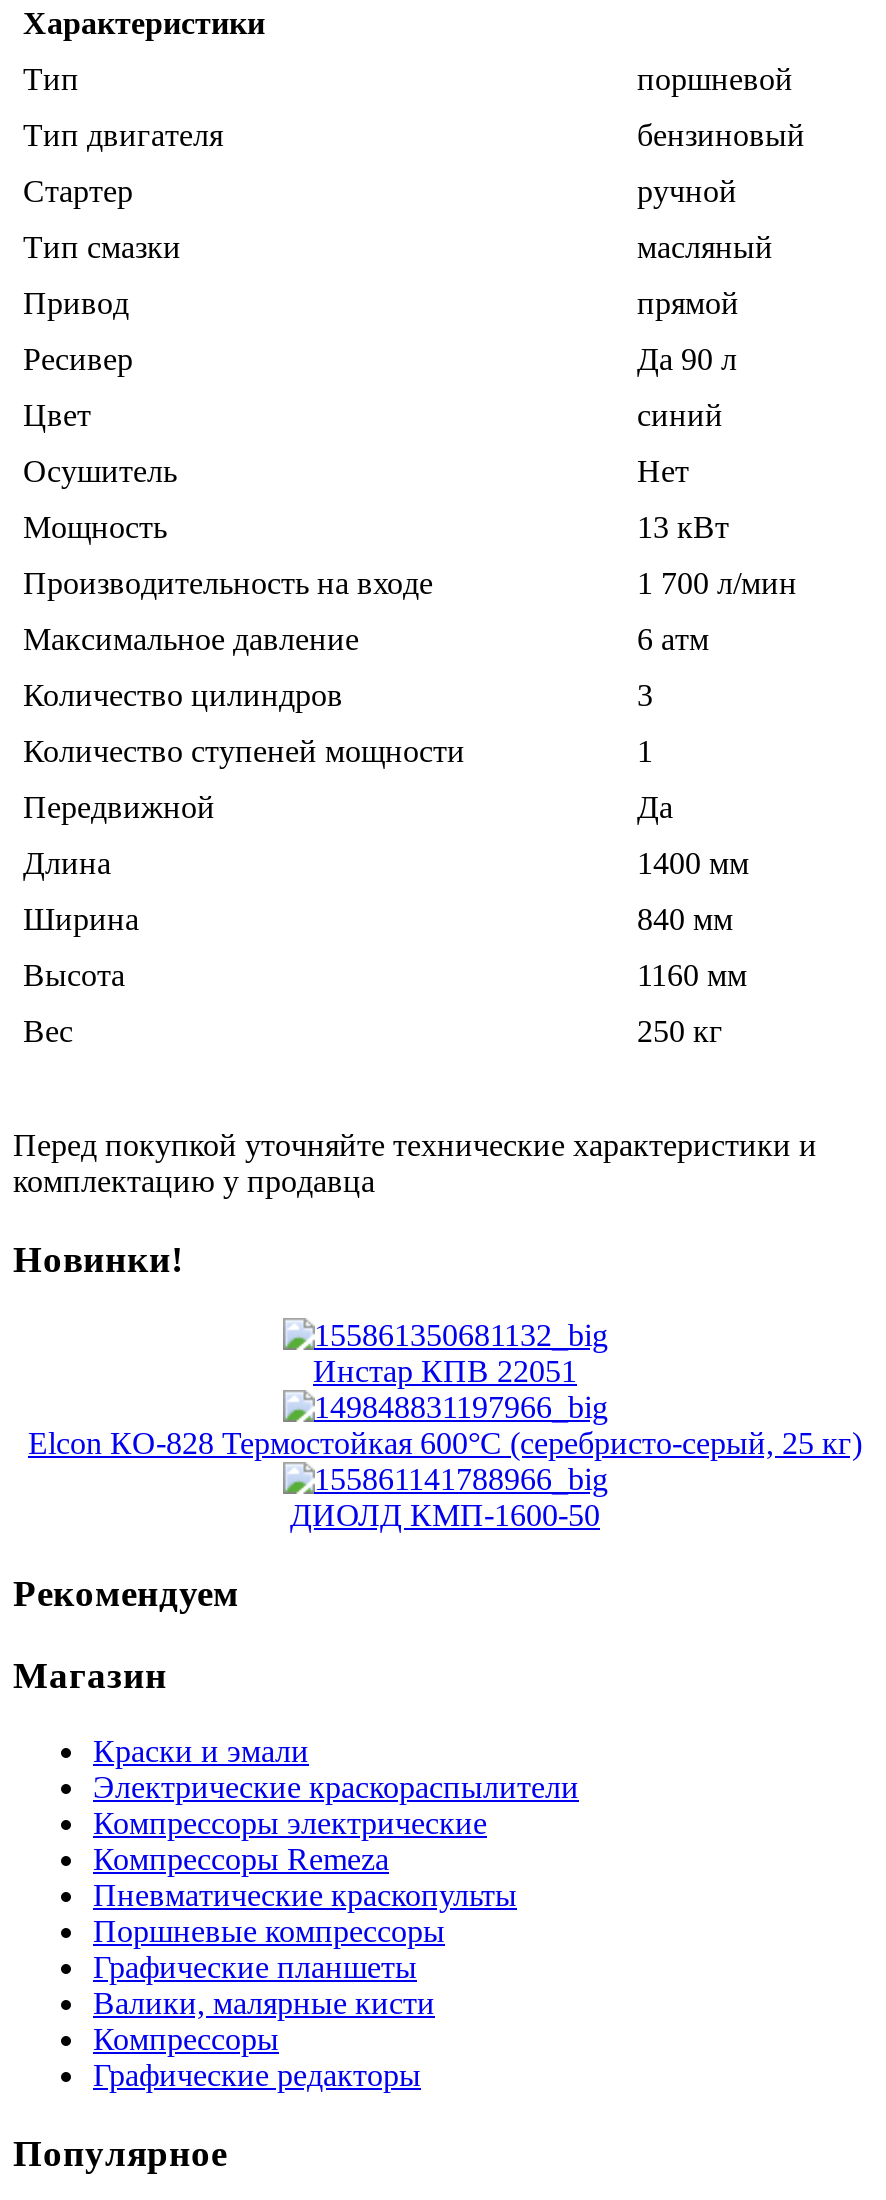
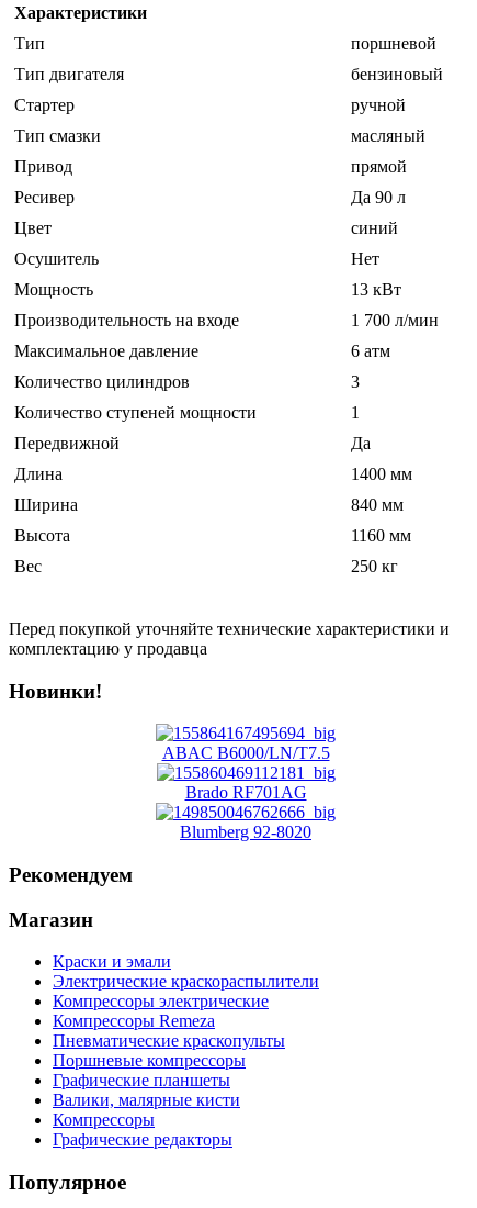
- Инстар КПВ 22051
+ ABAC B6000/LN/T7.5

- Elcon КО-828 Термостойкая 600°C (серебристо-серый, 25 кг)
+ Brado RF701AG

- ДИОЛД КМП-1600-50
+ Blumberg 92-8020
